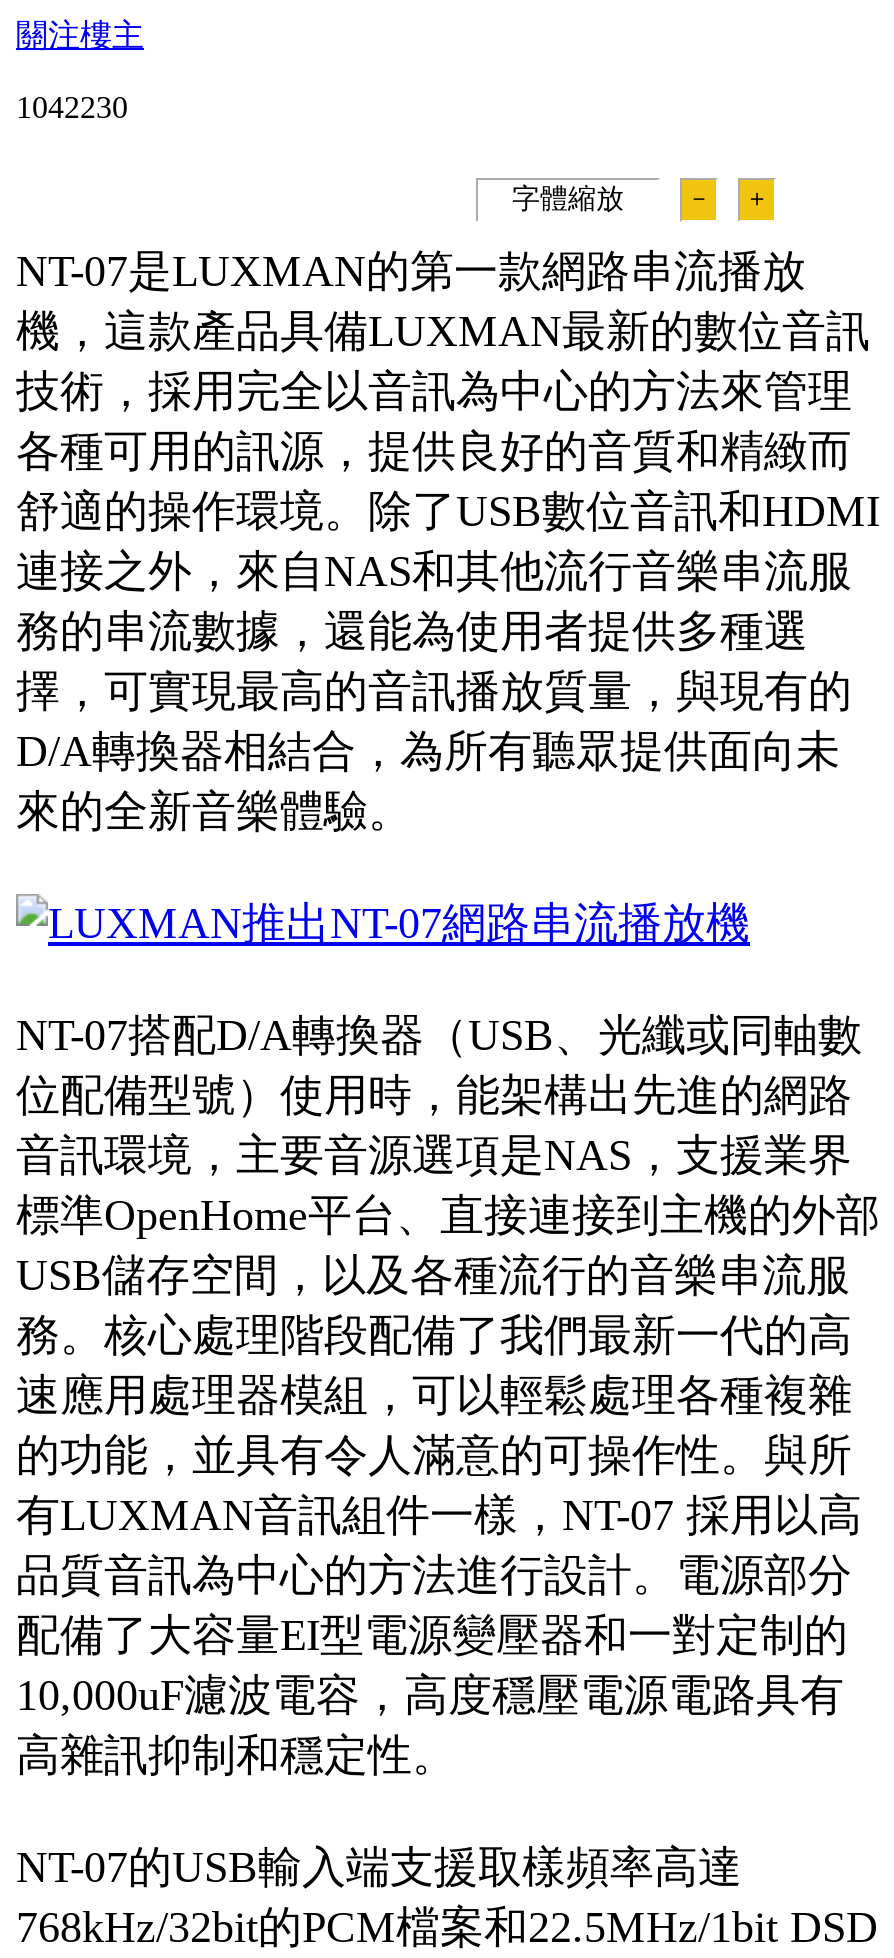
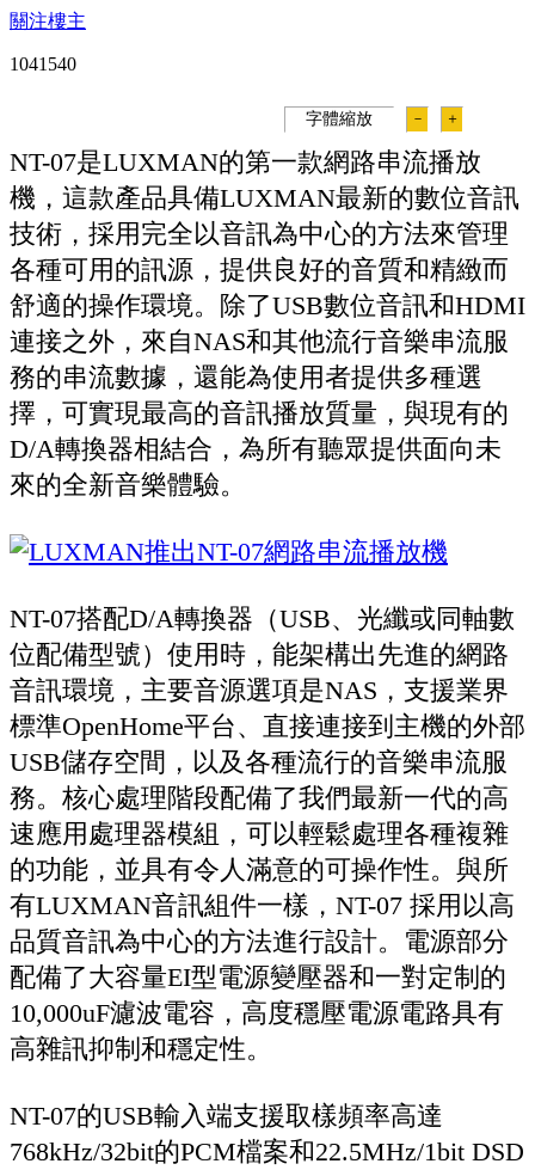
- 1042230
+ 1041540
